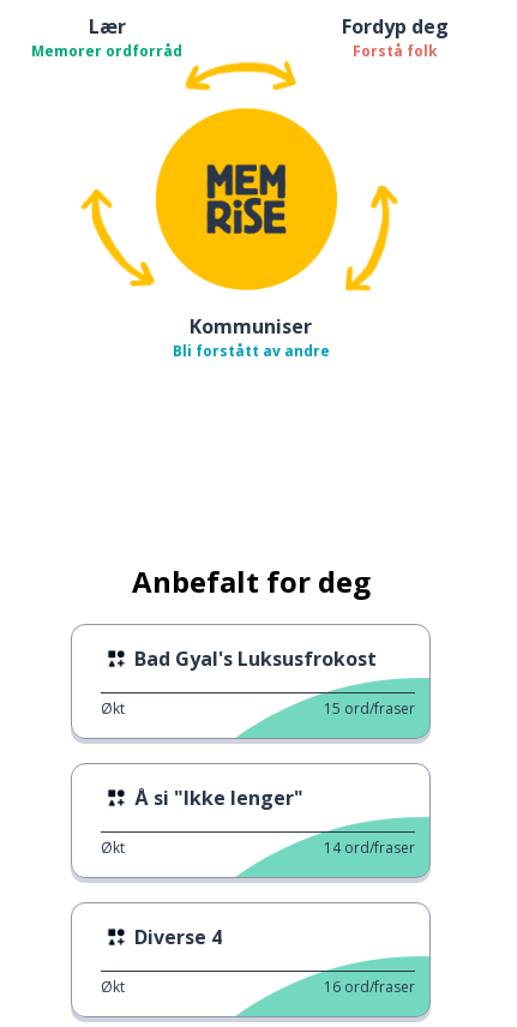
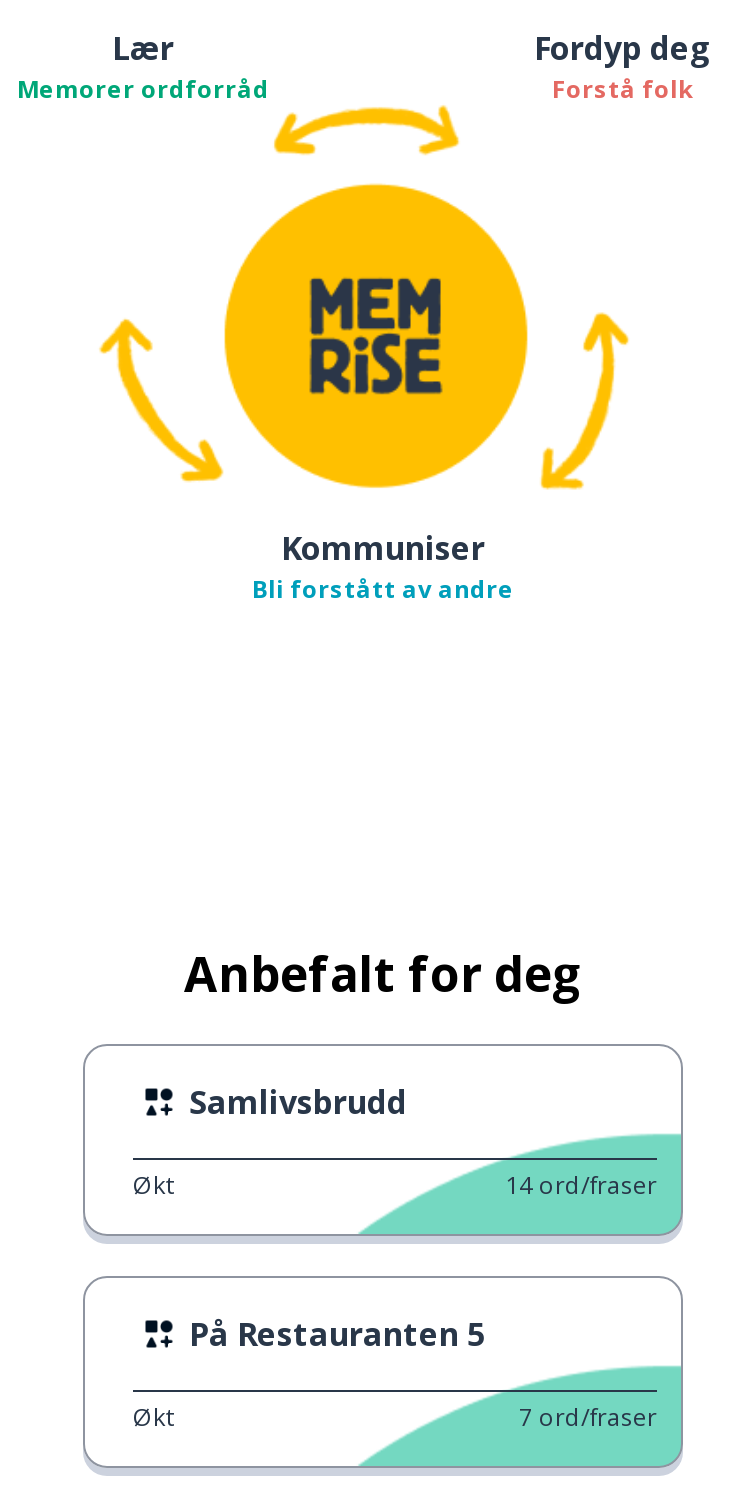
- Bad Gyal's Luksusfrokost
- Økt
- 15 ord/fraser
- Å si "Ikke lenger"
+ Samlivsbrudd

- Diverse 4
+ På Restauranten 5

- 16 ord/fraser
+ 7 ord/fraser
